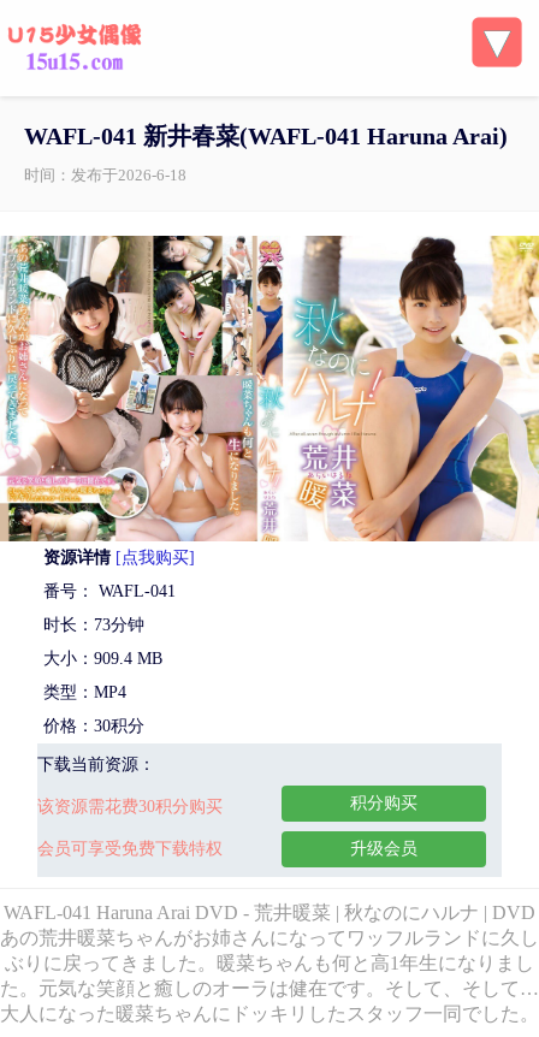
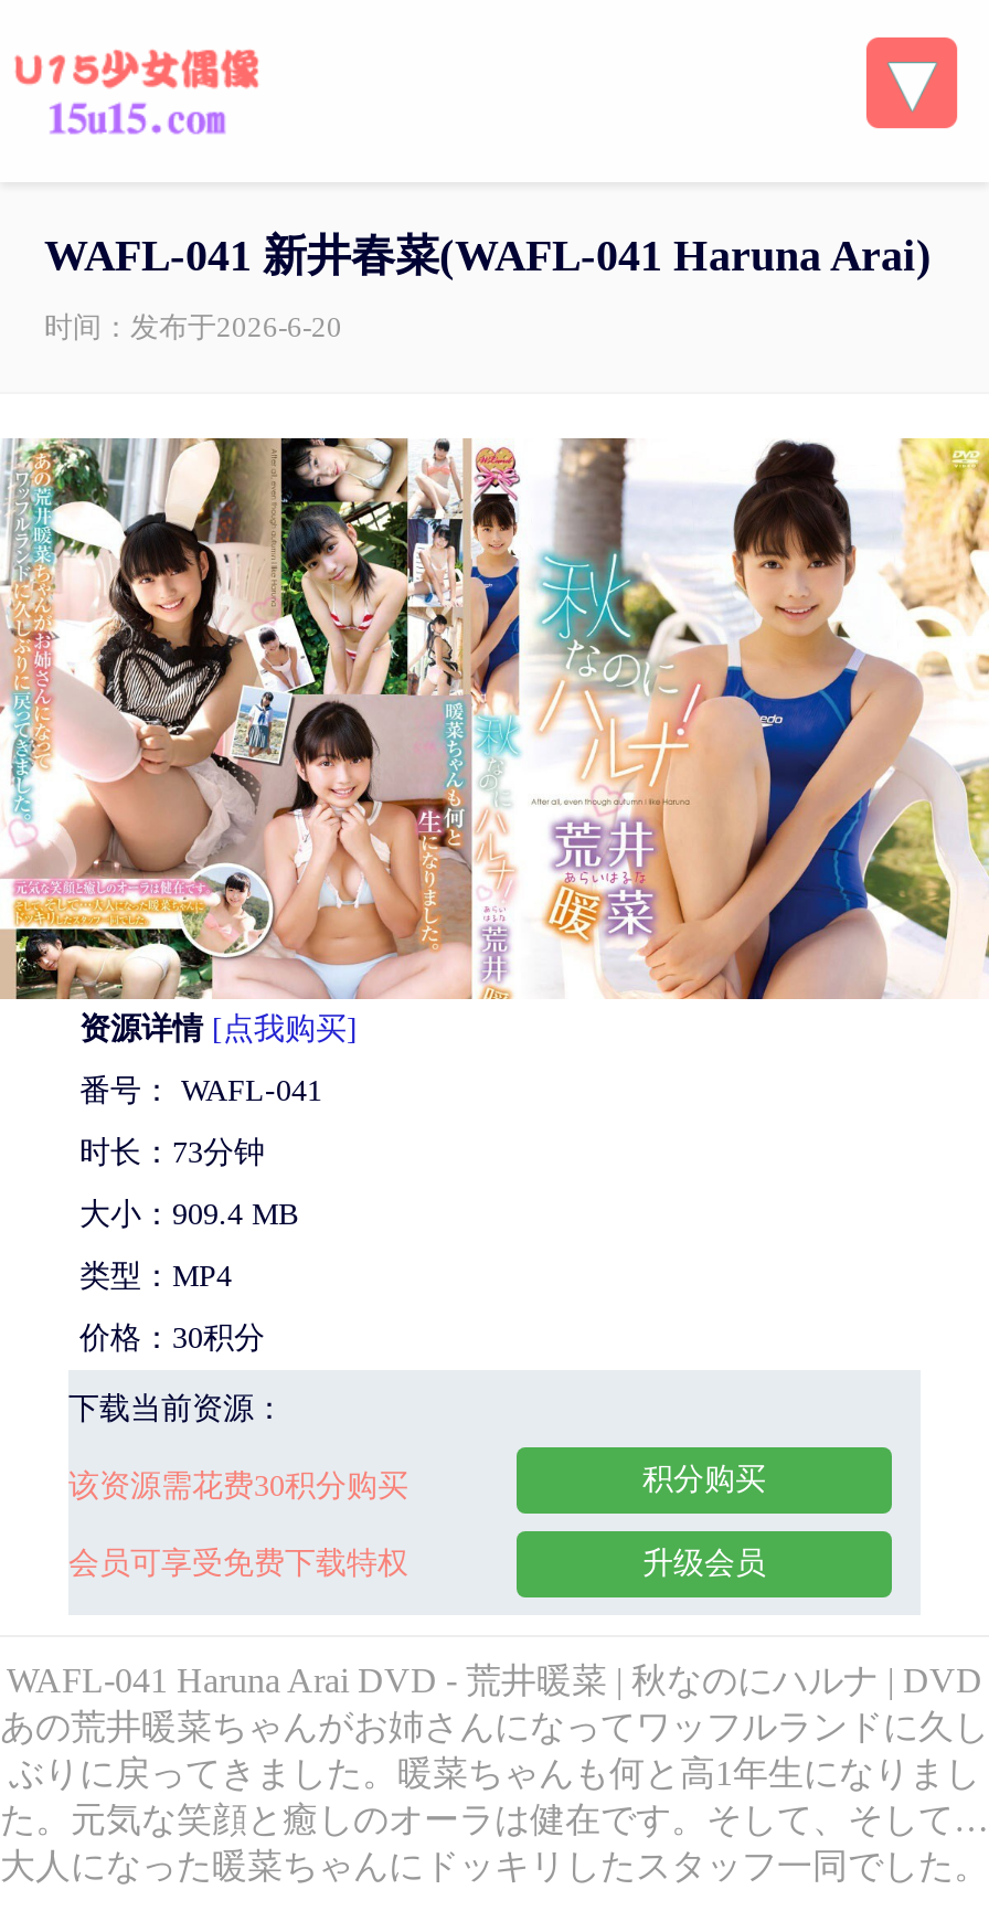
- 时间：发布于2026-6-18
+ 时间：发布于2026-6-20
